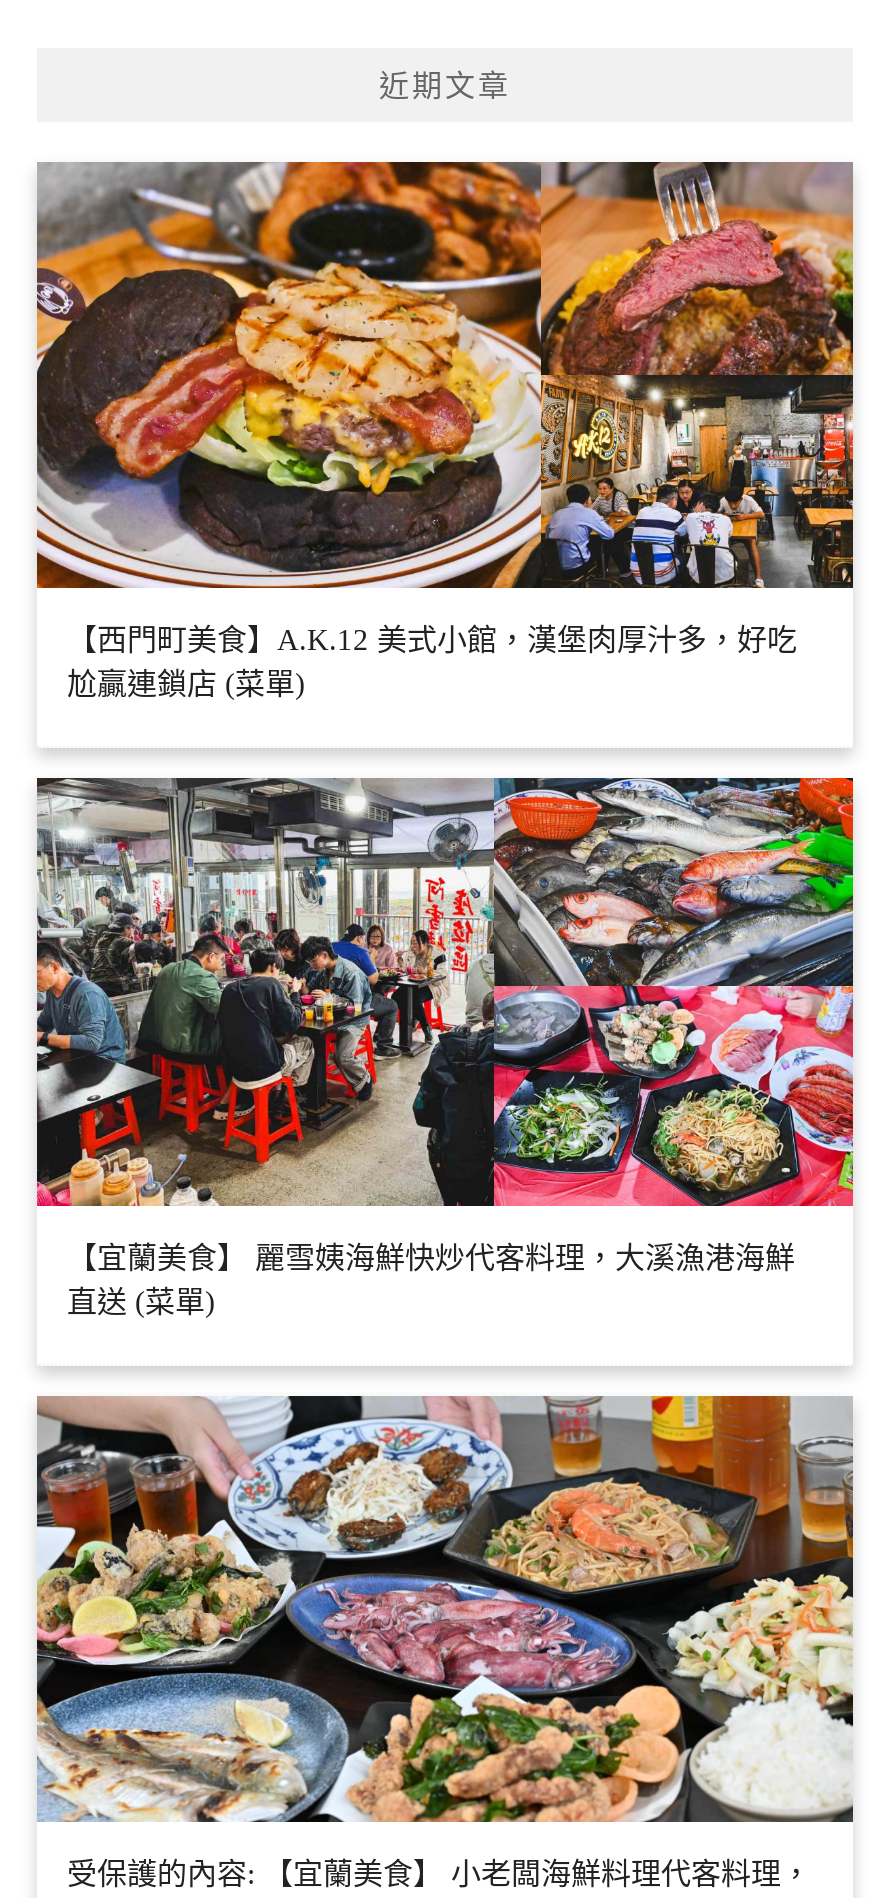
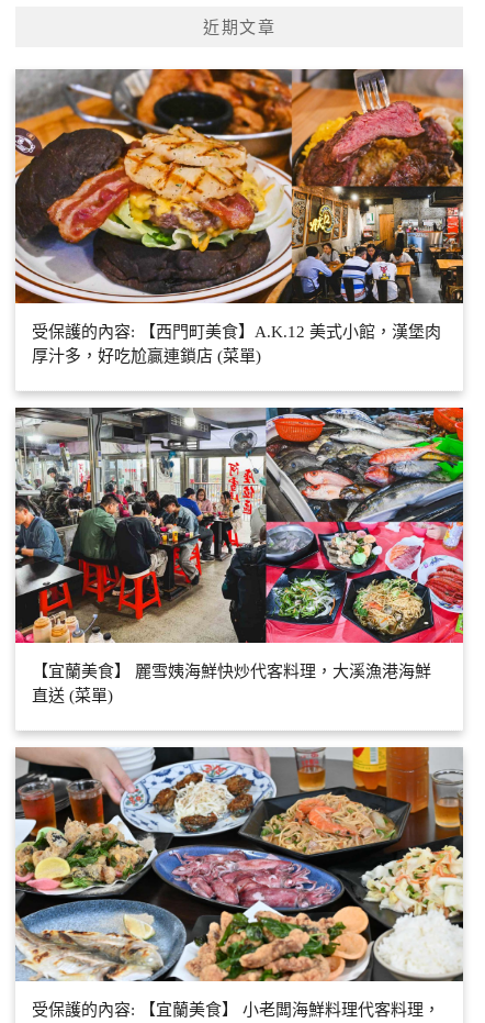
- 【西門町美食】A.K.12 美式小館，漢堡肉厚汁多，好吃
- 尬贏連鎖店 (菜單)
+ 受保護的內容: 【西門町美食】A.K.12 美式小館，漢堡肉
+ 厚汁多，好吃尬贏連鎖店 (菜單)
